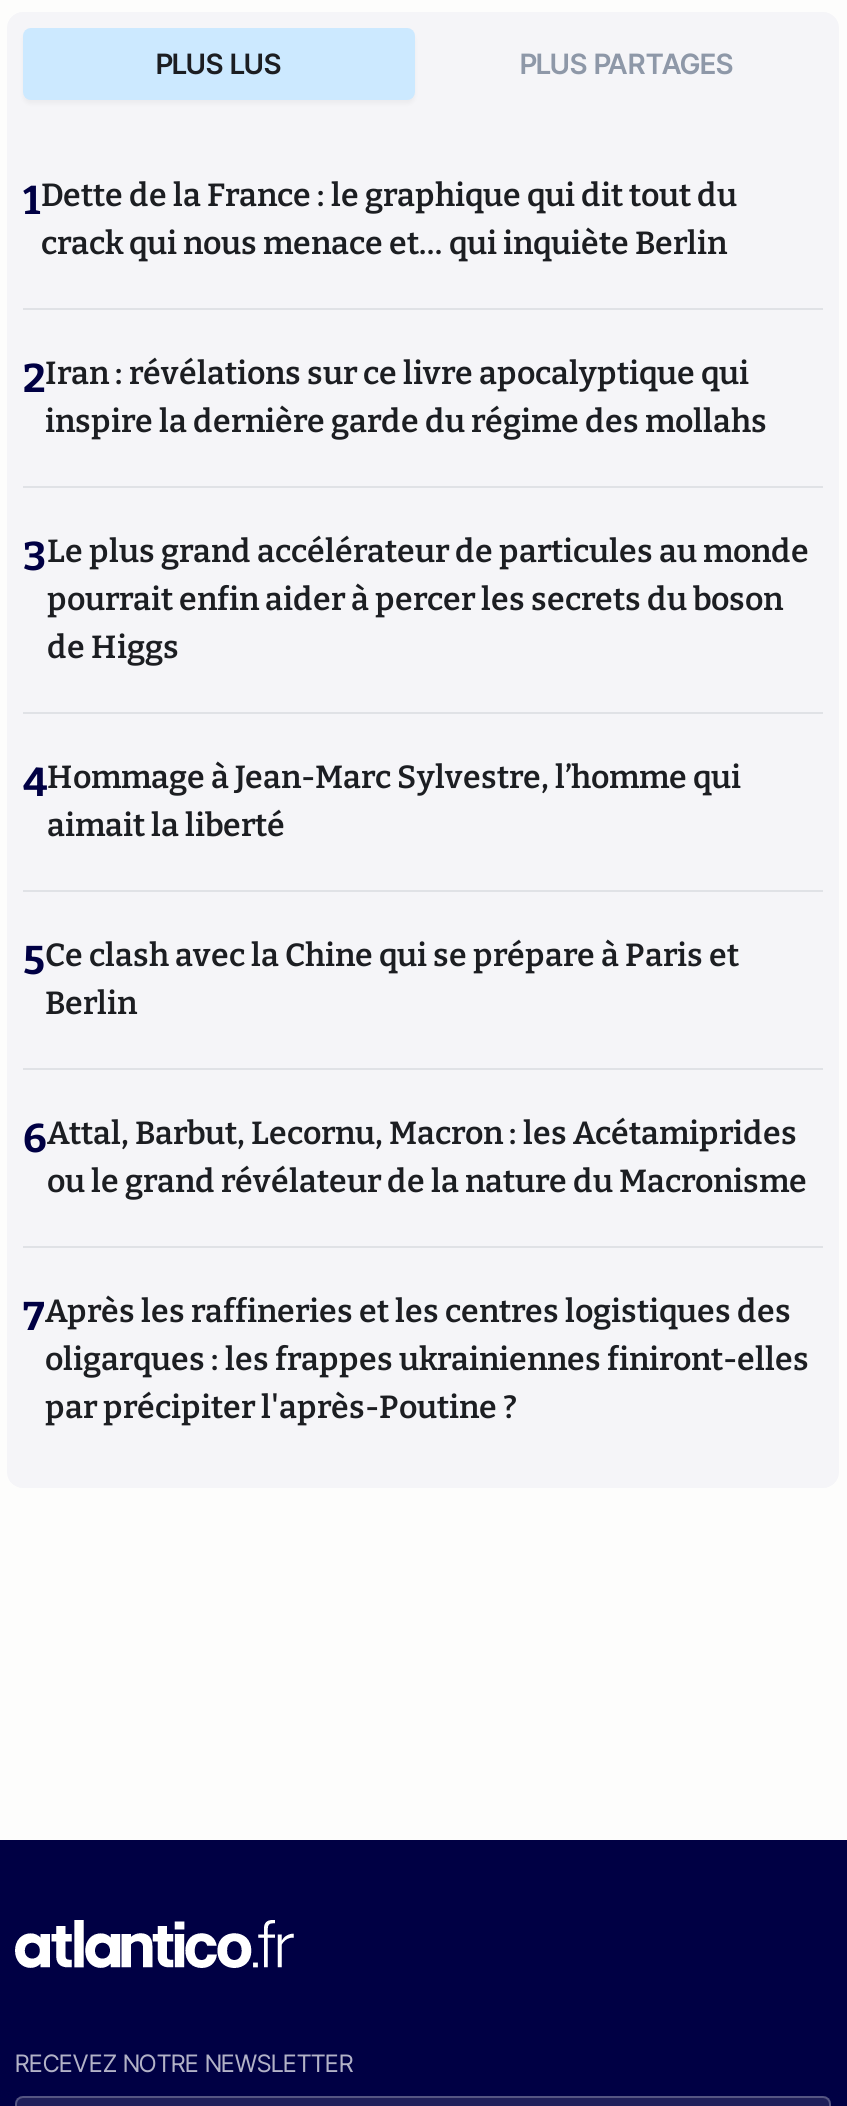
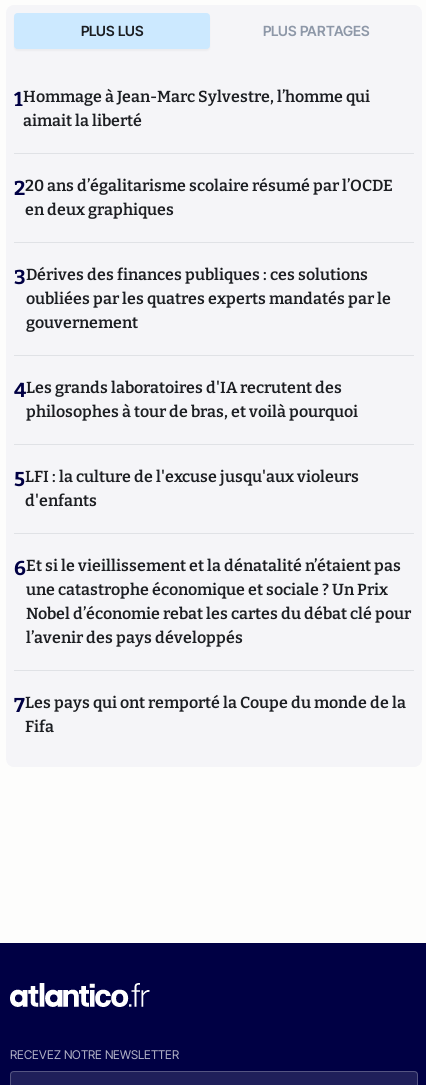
- 1Dette de la France : le graphique qui dit tout du
- crack qui nous menace et… qui inquiète Berlin
- 2Iran : révélations sur ce livre apocalyptique qui
- inspire la dernière garde du régime des mollahs
- 3Le plus grand accélérateur de particules au monde
- pourrait enfin aider à percer les secrets du boson
- de Higgs
- 4Hommage à Jean-Marc Sylvestre, l’homme qui
+ 1Hommage à Jean-Marc Sylvestre, l’homme qui

moved up: aimait la liberté

- 5Ce clash avec la Chine qui se prépare à Paris et
- Berlin
- 6Attal, Barbut, Lecornu, Macron : les Acétamiprides
- ou le grand révélateur de la nature du Macronisme
- 7Après les raffineries et les centres logistiques des
- oligarques : les frappes ukrainiennes finiront-elles
- par précipiter l'après-Poutine ?
+ 220 ans d’égalitarisme scolaire résumé par l’OCDE
+ en deux graphiques
+ 3Dérives des finances publiques : ces solutions
+ oubliées par les quatres experts mandatés par le
+ gouvernement
+ 4Les grands laboratoires d'IA recrutent des
+ philosophes à tour de bras, et voilà pourquoi
+ 5LFI : la culture de l'excuse jusqu'aux violeurs
+ d'enfants
+ 6Et si le vieillissement et la dénatalité n’étaient pas
+ une catastrophe économique et sociale ? Un Prix
+ Nobel d’économie rebat les cartes du débat clé pour
+ l’avenir des pays développés
+ 7Les pays qui ont remporté la Coupe du monde de la
+ Fifa
